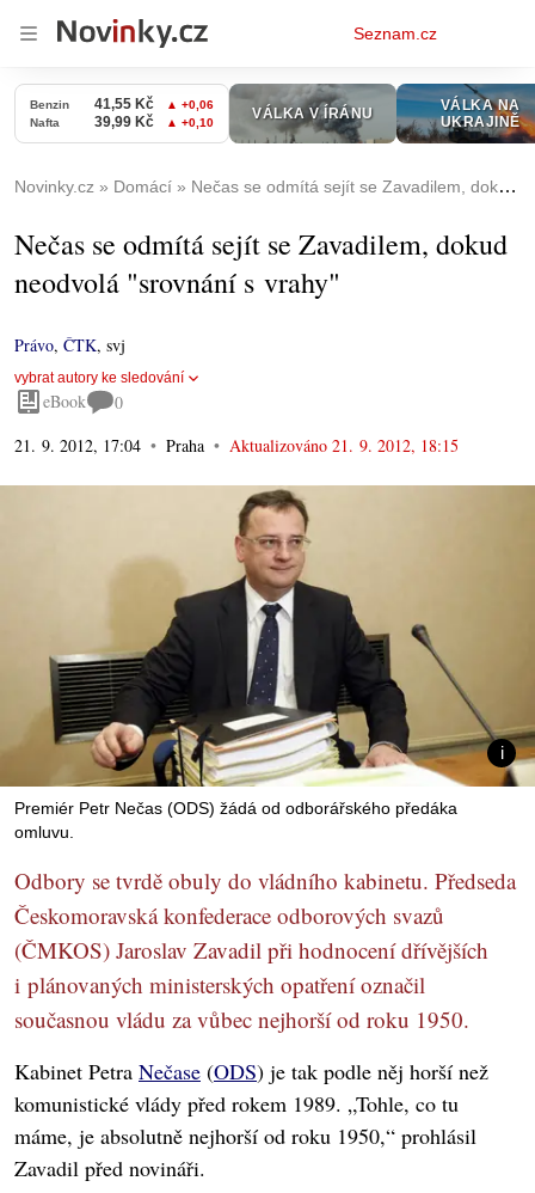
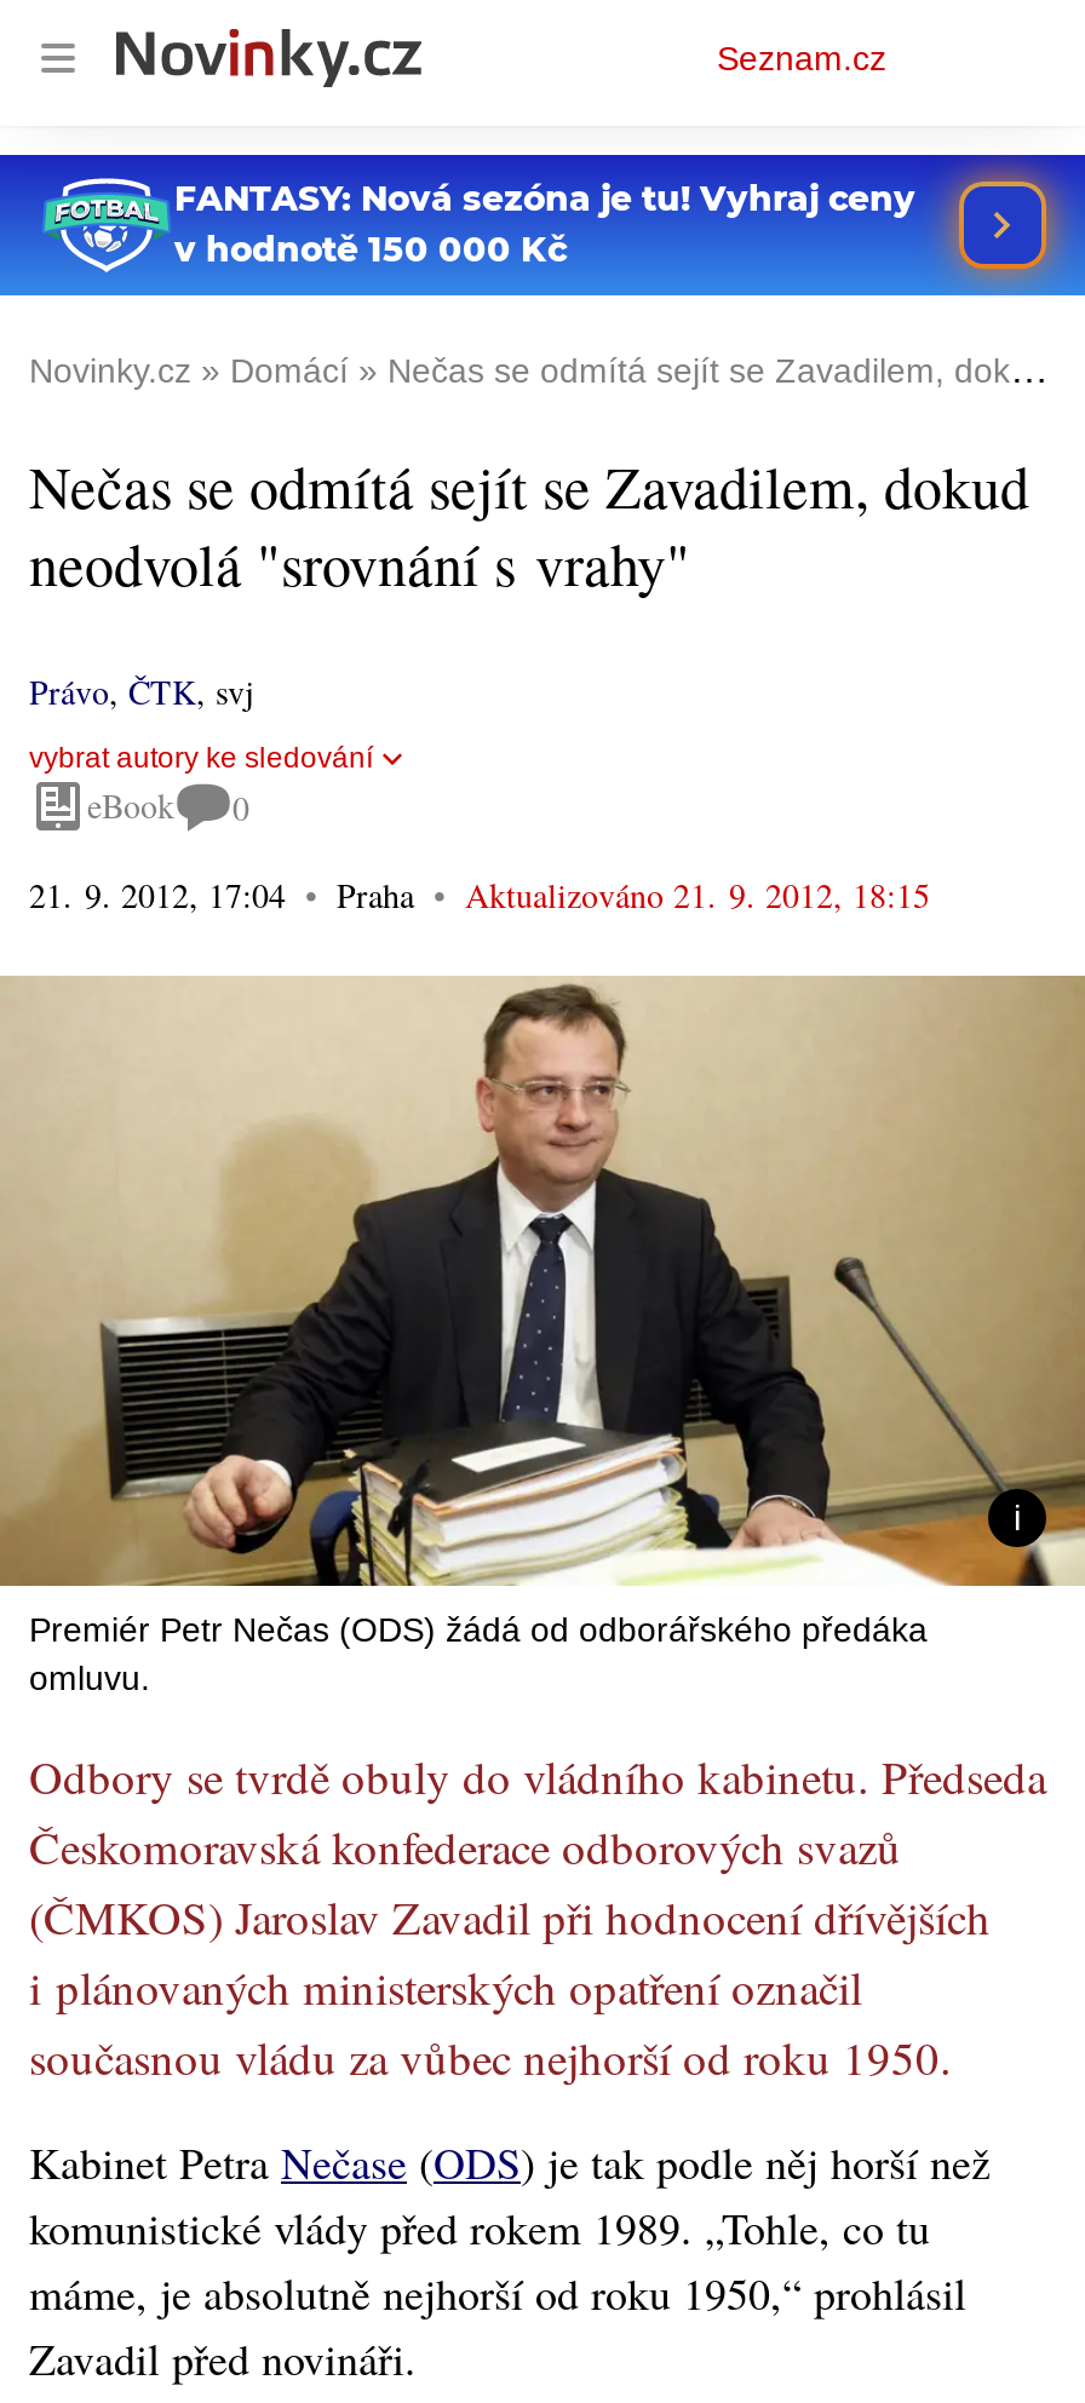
- [image]
+ [image]
